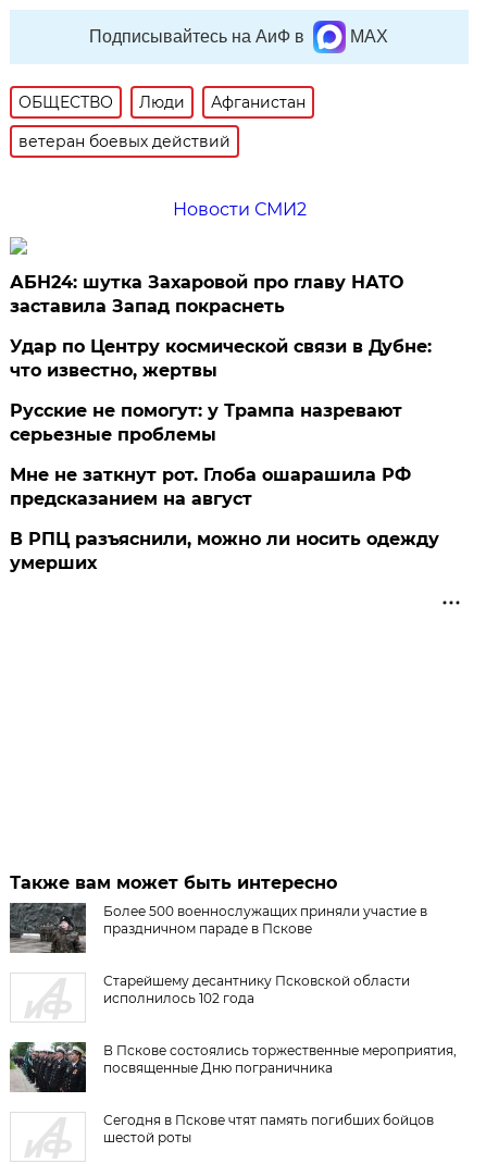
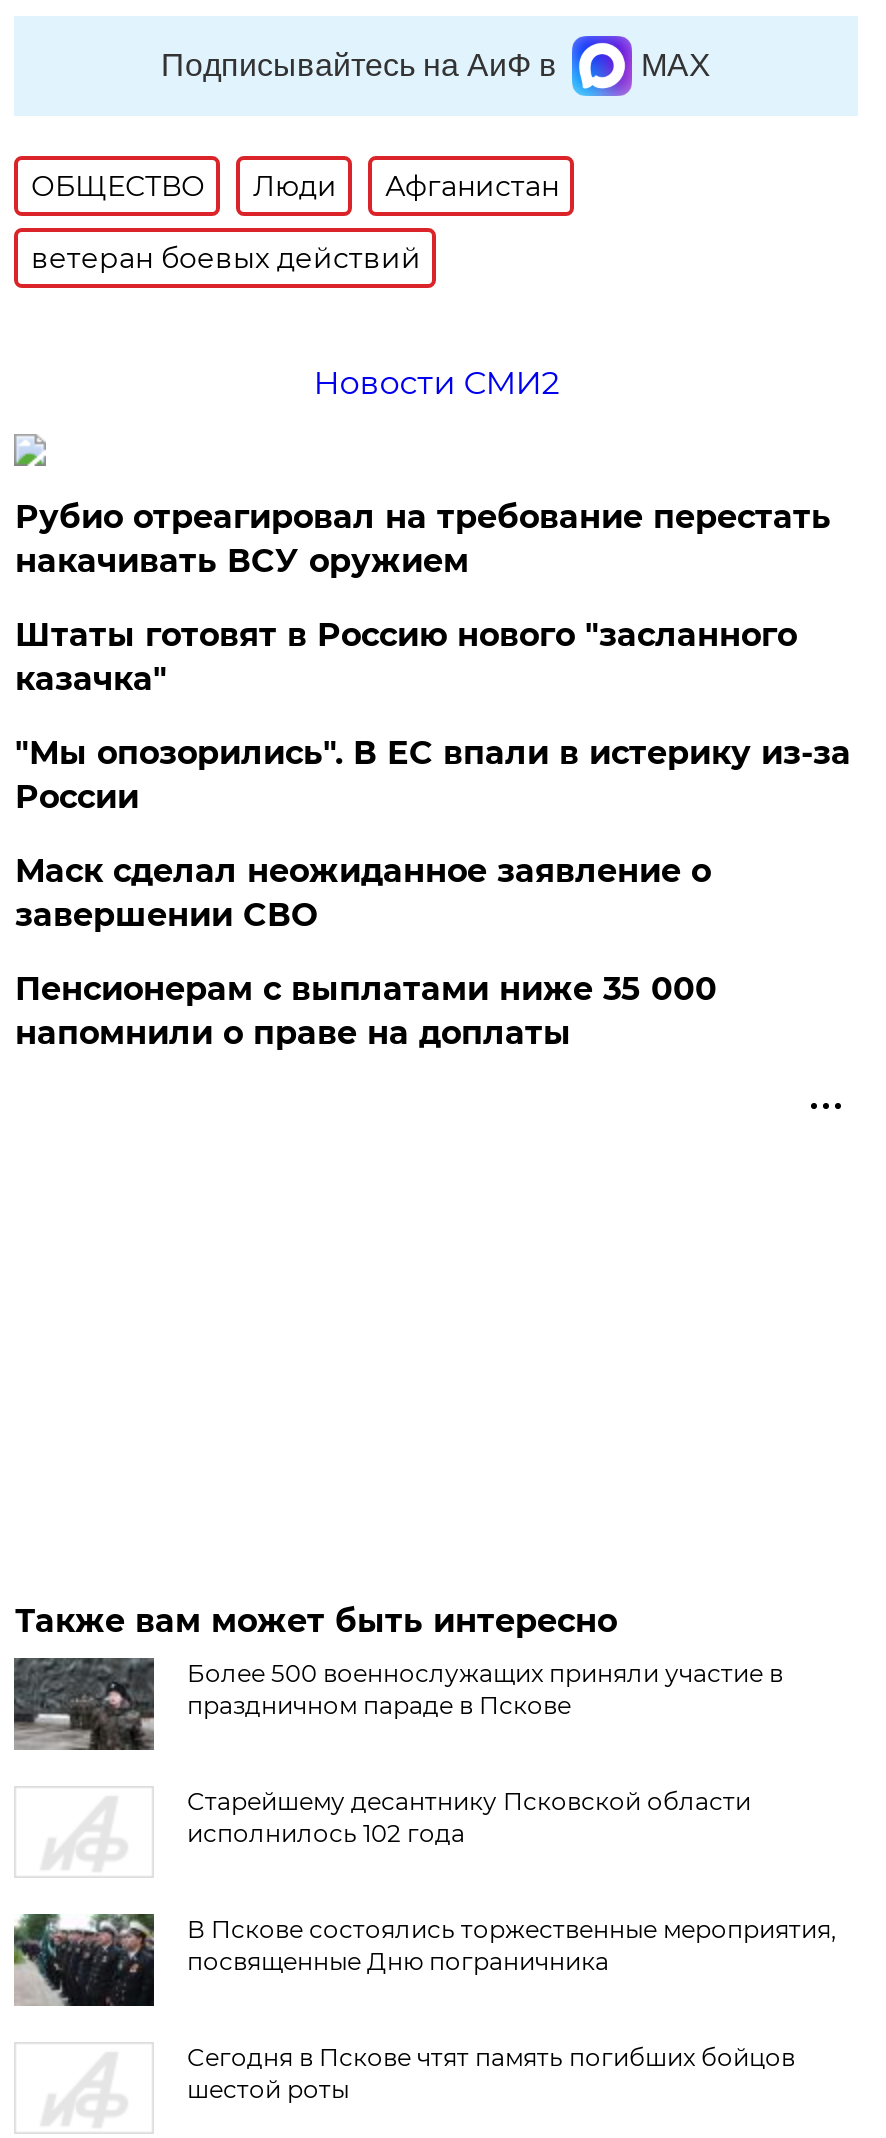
- АБН24: шутка Захаровой про главу НАТО
- заставила Запад покраснеть
+ Рубио отреагировал на требование перестать
+ накачивать ВСУ оружием

- Удар по Центру космической связи в Дубне:
- что известно, жертвы
+ Штаты готовят в Россию нового "засланного
+ казачка"

- Русские не помогут: у Трампа назревают
- серьезные проблемы
+ "Мы опозорились". В ЕС впали в истерику из-за
+ России

- Мне не заткнут рот. Глоба ошарашила РФ
- предсказанием на август
+ Маск сделал неожиданное заявление о
+ завершении СВО

- В РПЦ разъяснили, можно ли носить одежду
- умерших
+ Пенсионерам с выплатами ниже 35 000
+ напомнили о праве на доплаты
